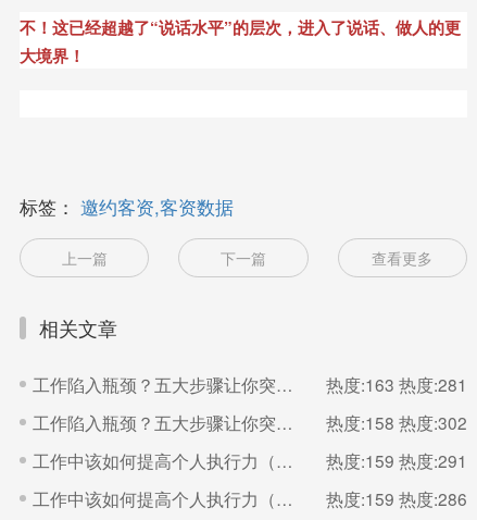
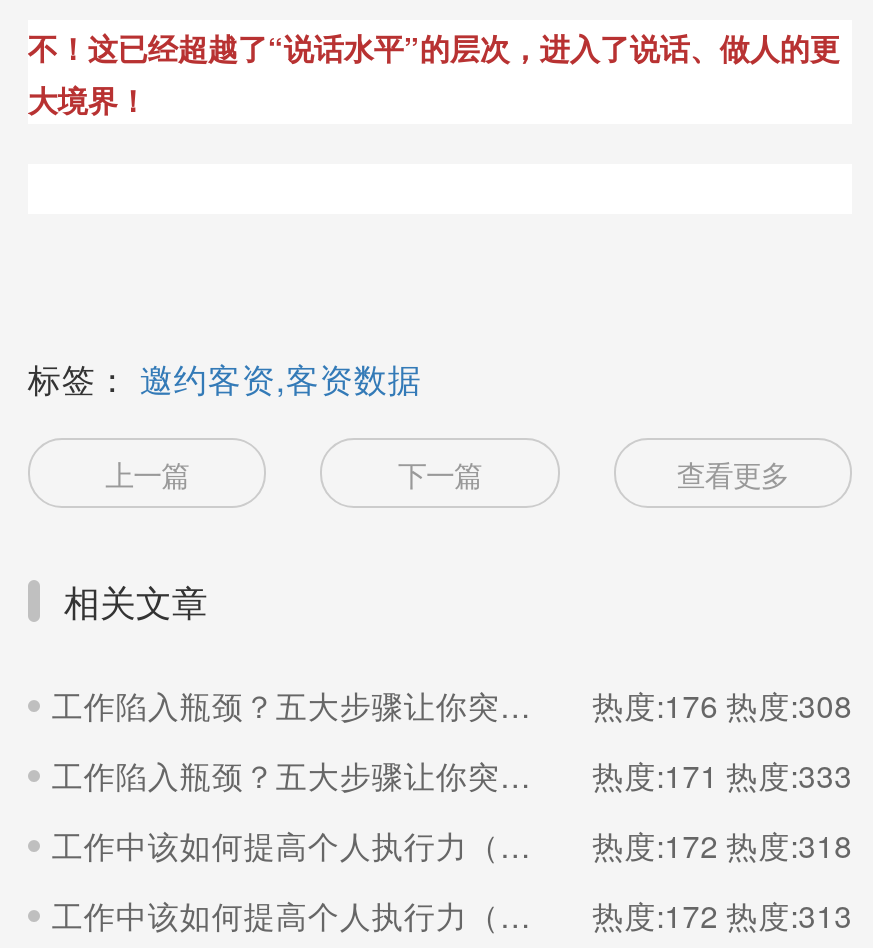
- 热度:163 热度:281
+ 热度:176 热度:308

- 热度:158 热度:302
+ 热度:171 热度:333

- 热度:159 热度:291
+ 热度:172 热度:318

- 热度:159 热度:286
+ 热度:172 热度:313
